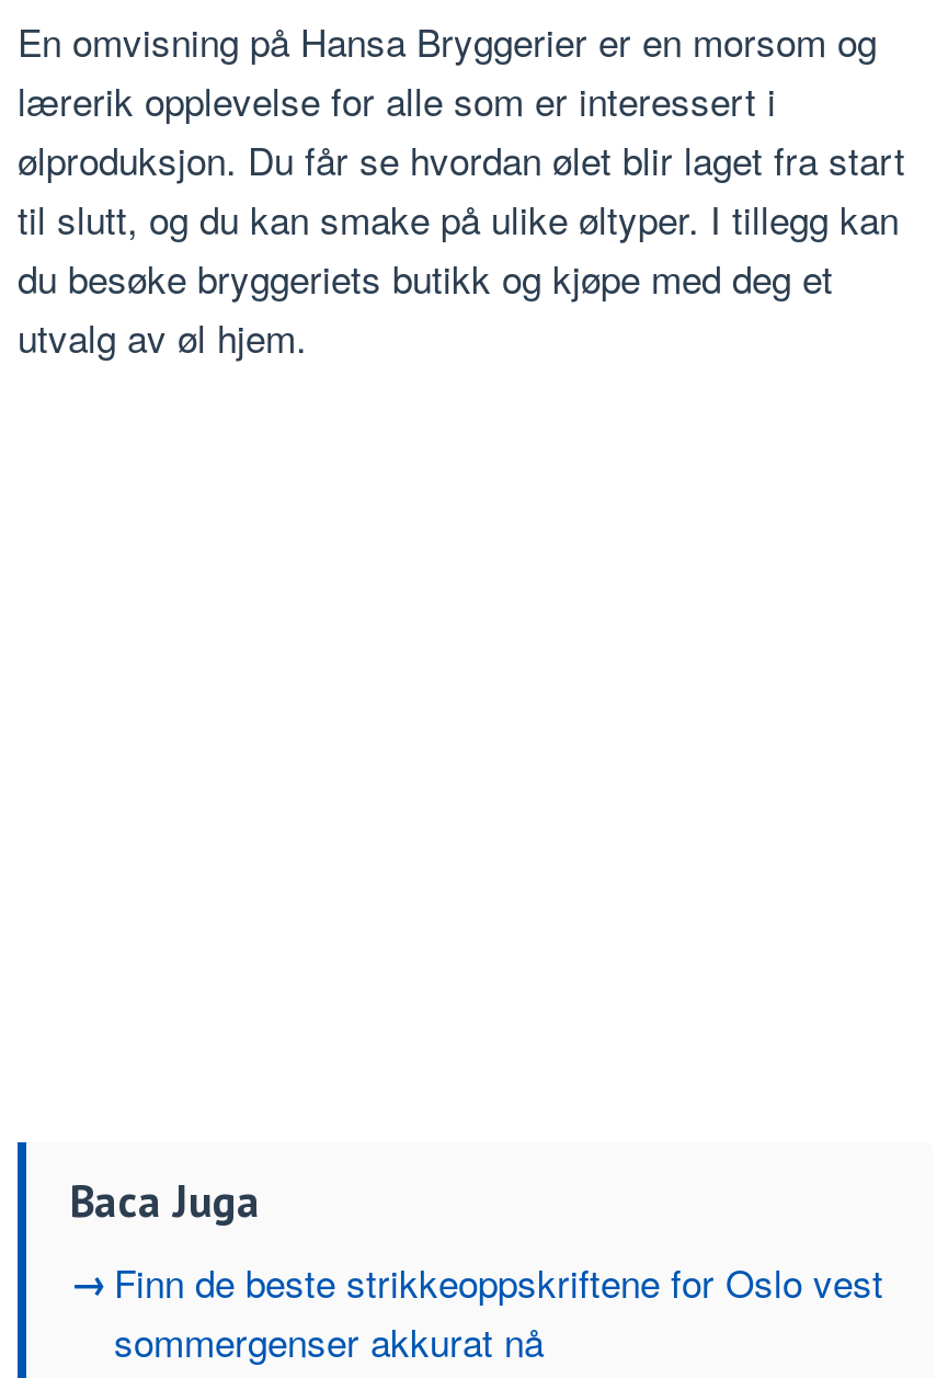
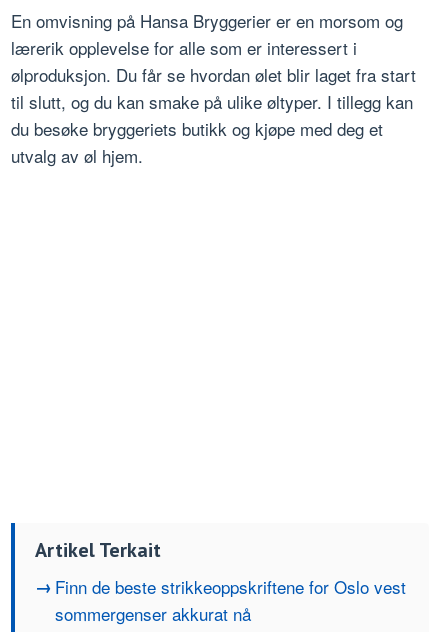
- Baca Juga
+ Artikel Terkait
